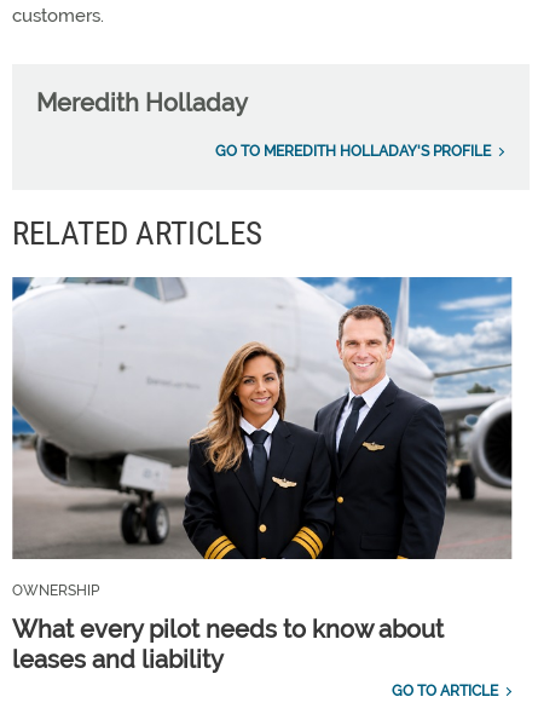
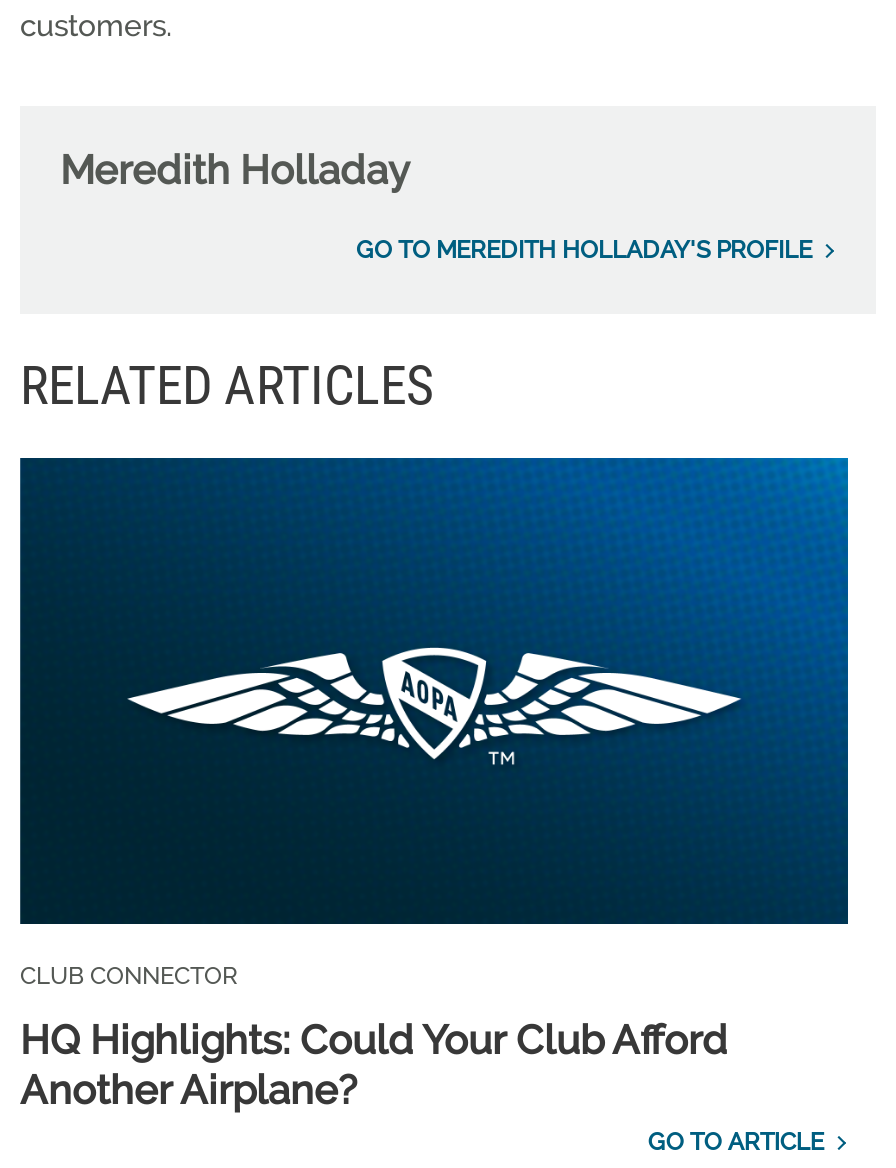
- [image]
- OWNERSHIP
+ [image]
+ CLUB CONNECTOR

- What every pilot needs to know about
- leases and liability
+ HQ Highlights: Could Your Club Afford
+ Another Airplane?
